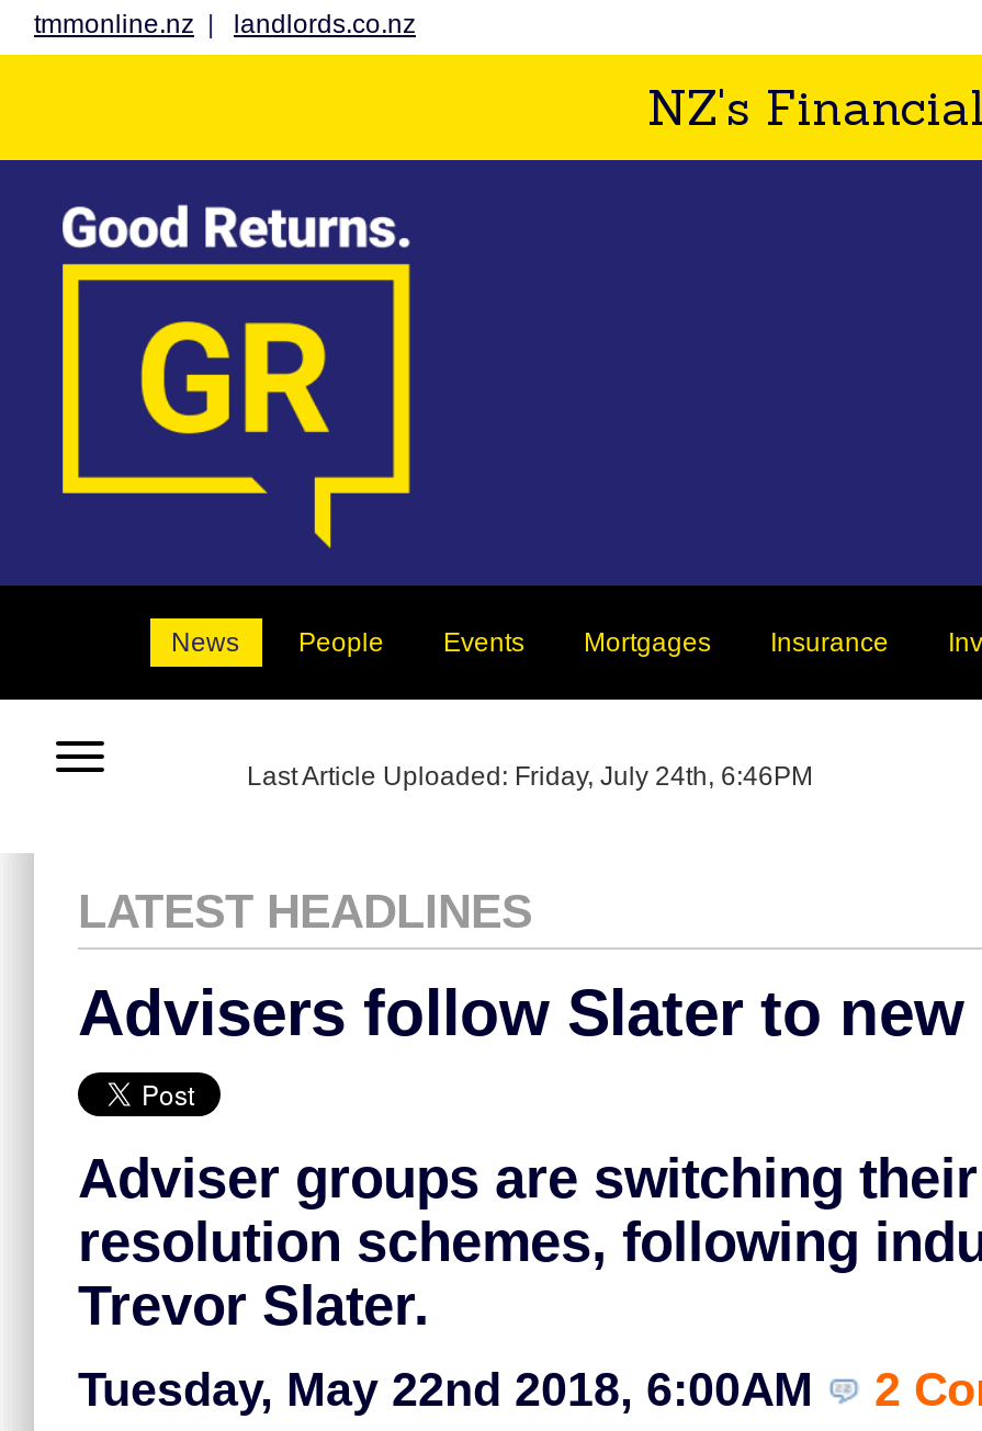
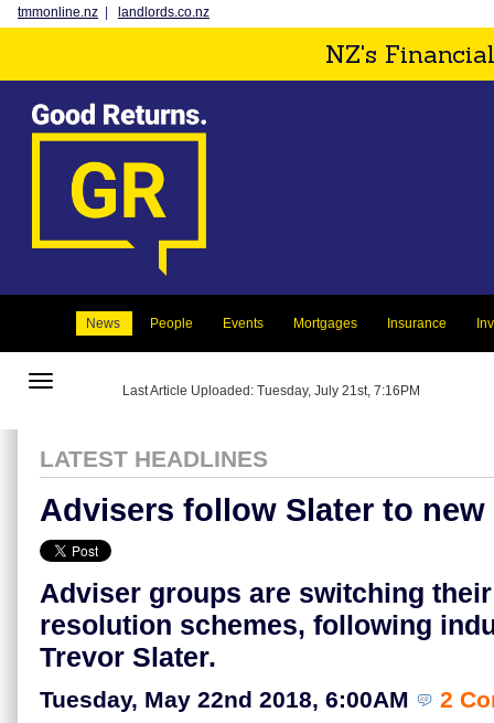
- Last Article Uploaded: Friday, July 24th, 6:46PM
+ Last Article Uploaded: Tuesday, July 21st, 7:16PM
